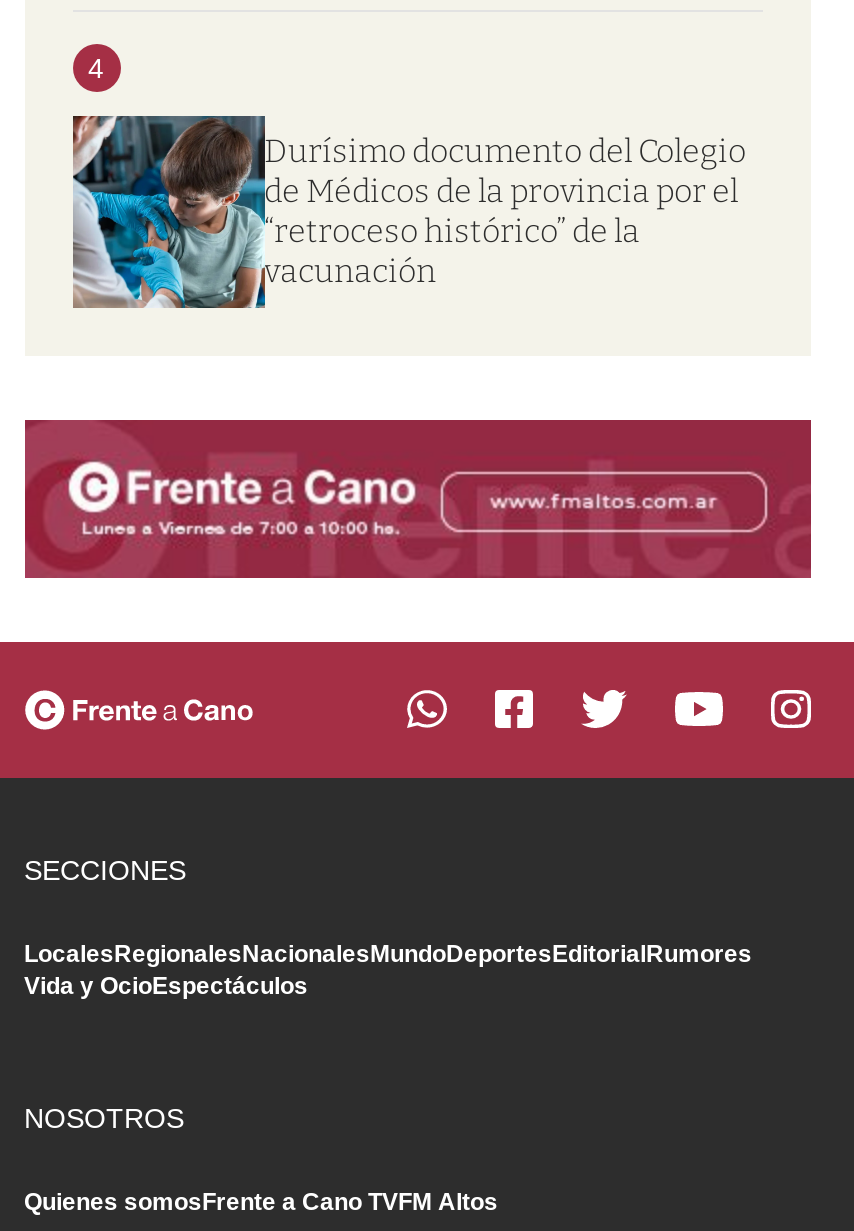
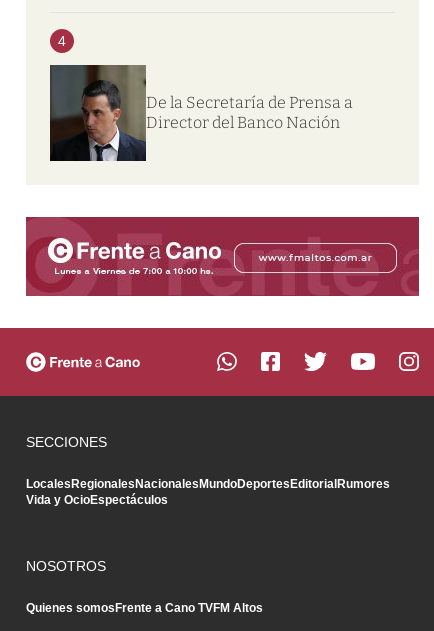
- [image]
- Durísimo documento del Colegio
- de Médicos de la provincia por el
- “retroceso histórico” de la
- vacunación
+ [image]
+ De la Secretaría de Prensa a
+ Director del Banco Nación
